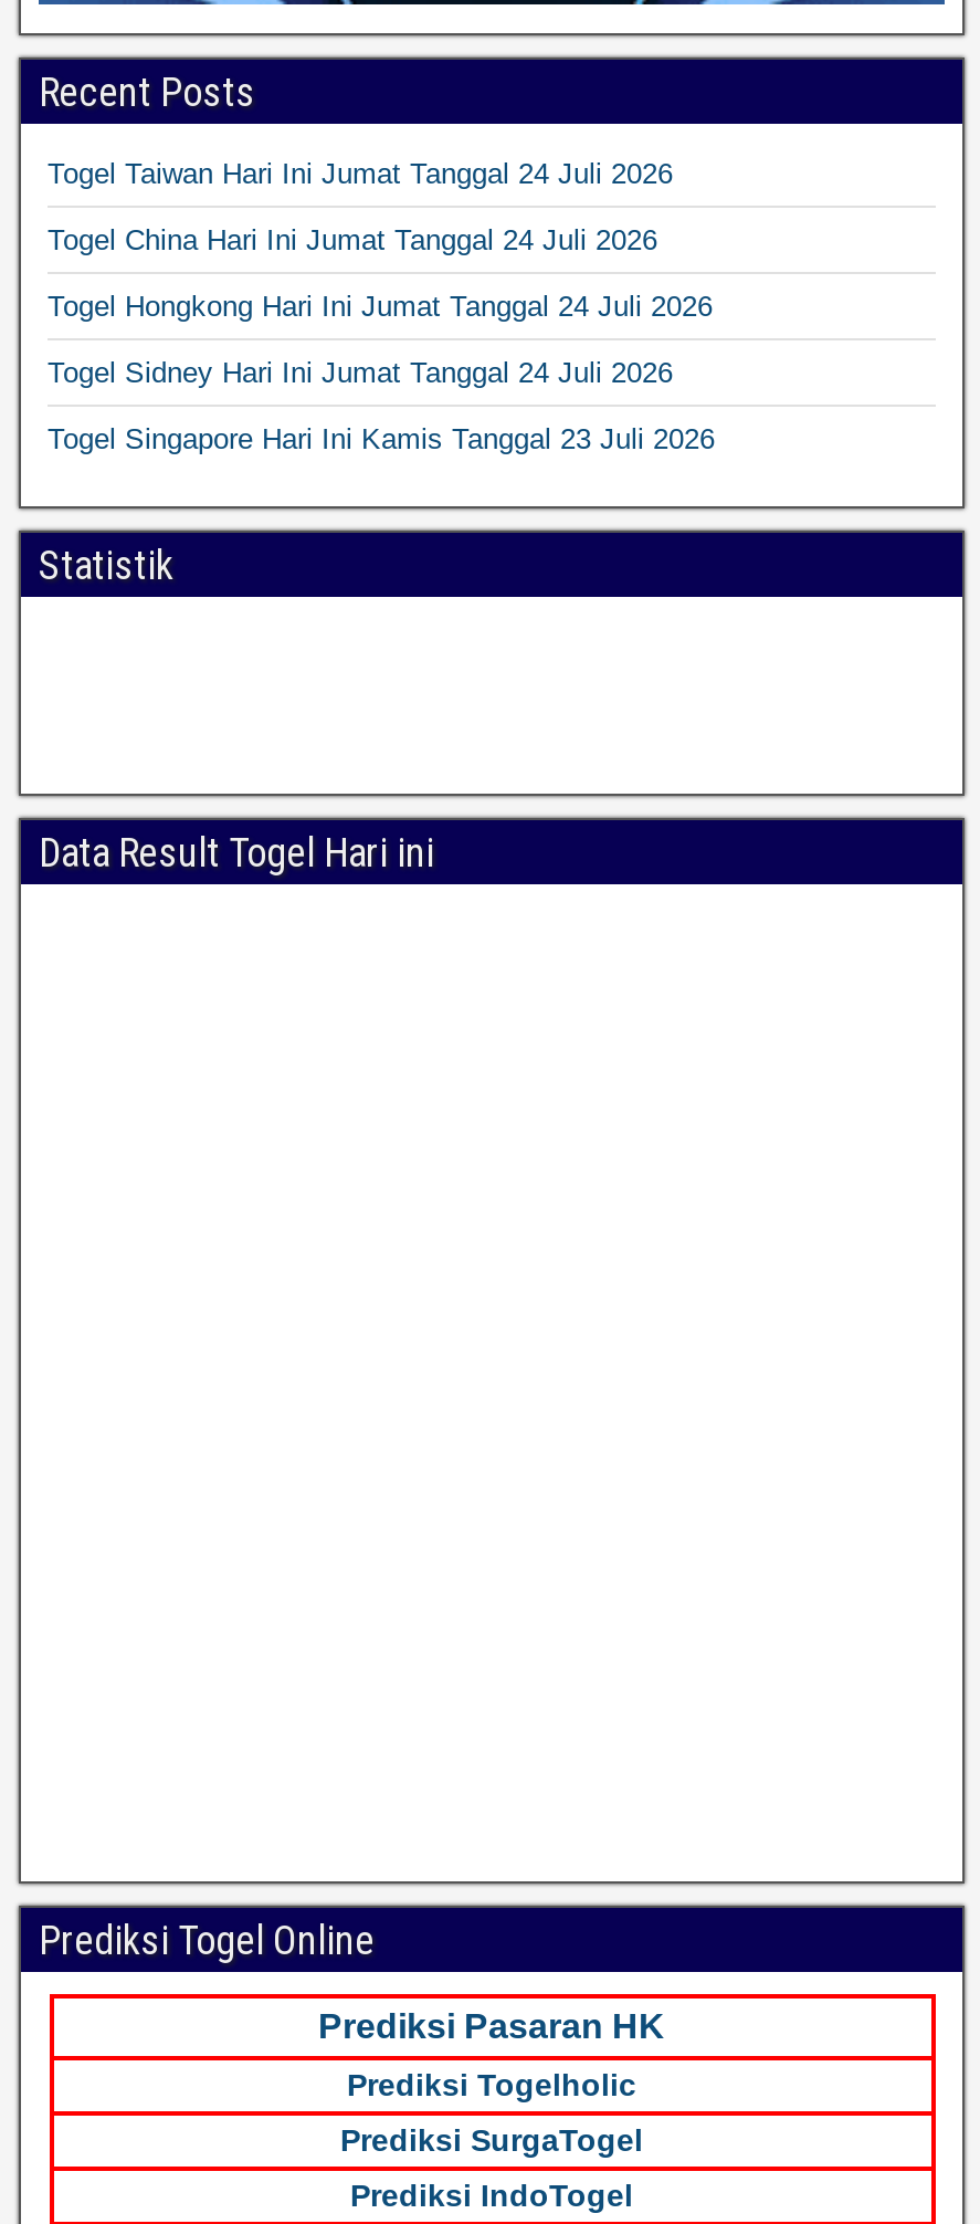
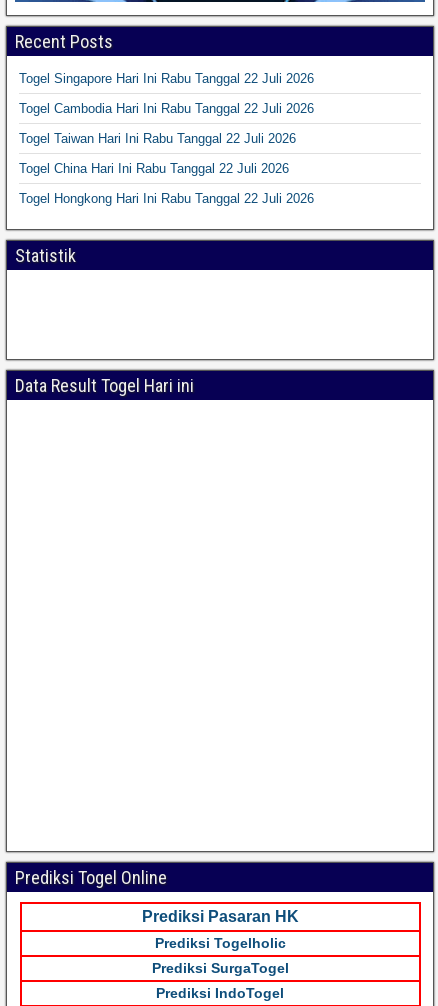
- Togel Taiwan Hari Ini Jumat Tanggal 24 Juli 2026
+ Togel Singapore Hari Ini Rabu Tanggal 22 Juli 2026

- Togel China Hari Ini Jumat Tanggal 24 Juli 2026
+ Togel Cambodia Hari Ini Rabu Tanggal 22 Juli 2026

- Togel Hongkong Hari Ini Jumat Tanggal 24 Juli 2026
+ Togel Taiwan Hari Ini Rabu Tanggal 22 Juli 2026

- Togel Sidney Hari Ini Jumat Tanggal 24 Juli 2026
+ Togel China Hari Ini Rabu Tanggal 22 Juli 2026

- Togel Singapore Hari Ini Kamis Tanggal 23 Juli 2026
+ Togel Hongkong Hari Ini Rabu Tanggal 22 Juli 2026
